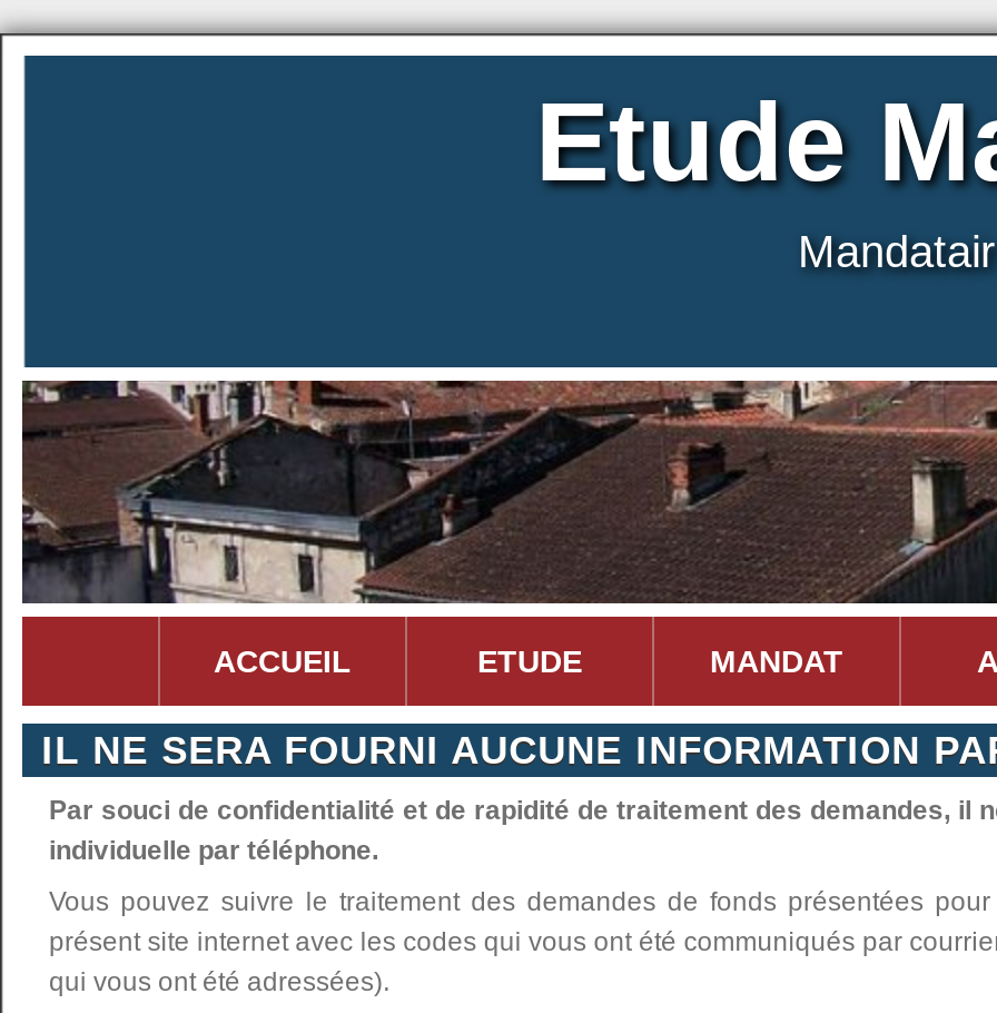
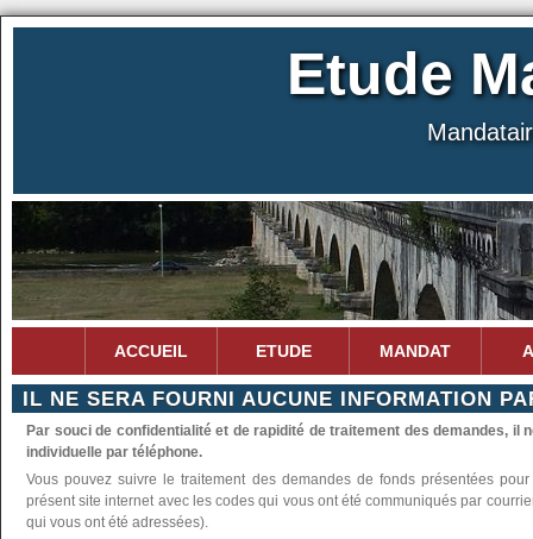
- [image]
+ [image]
